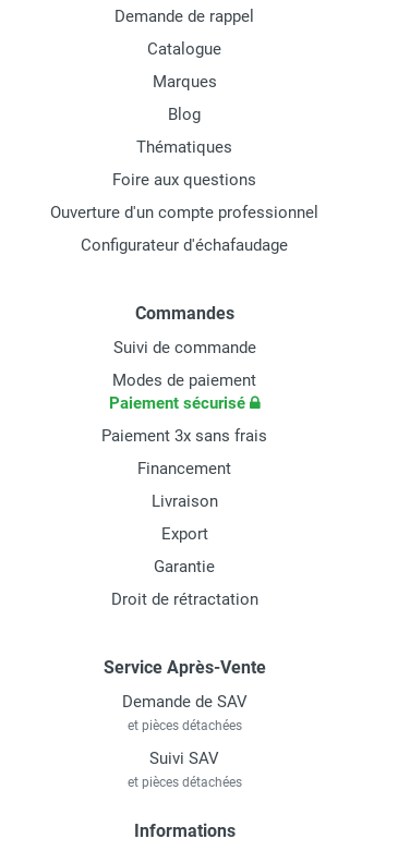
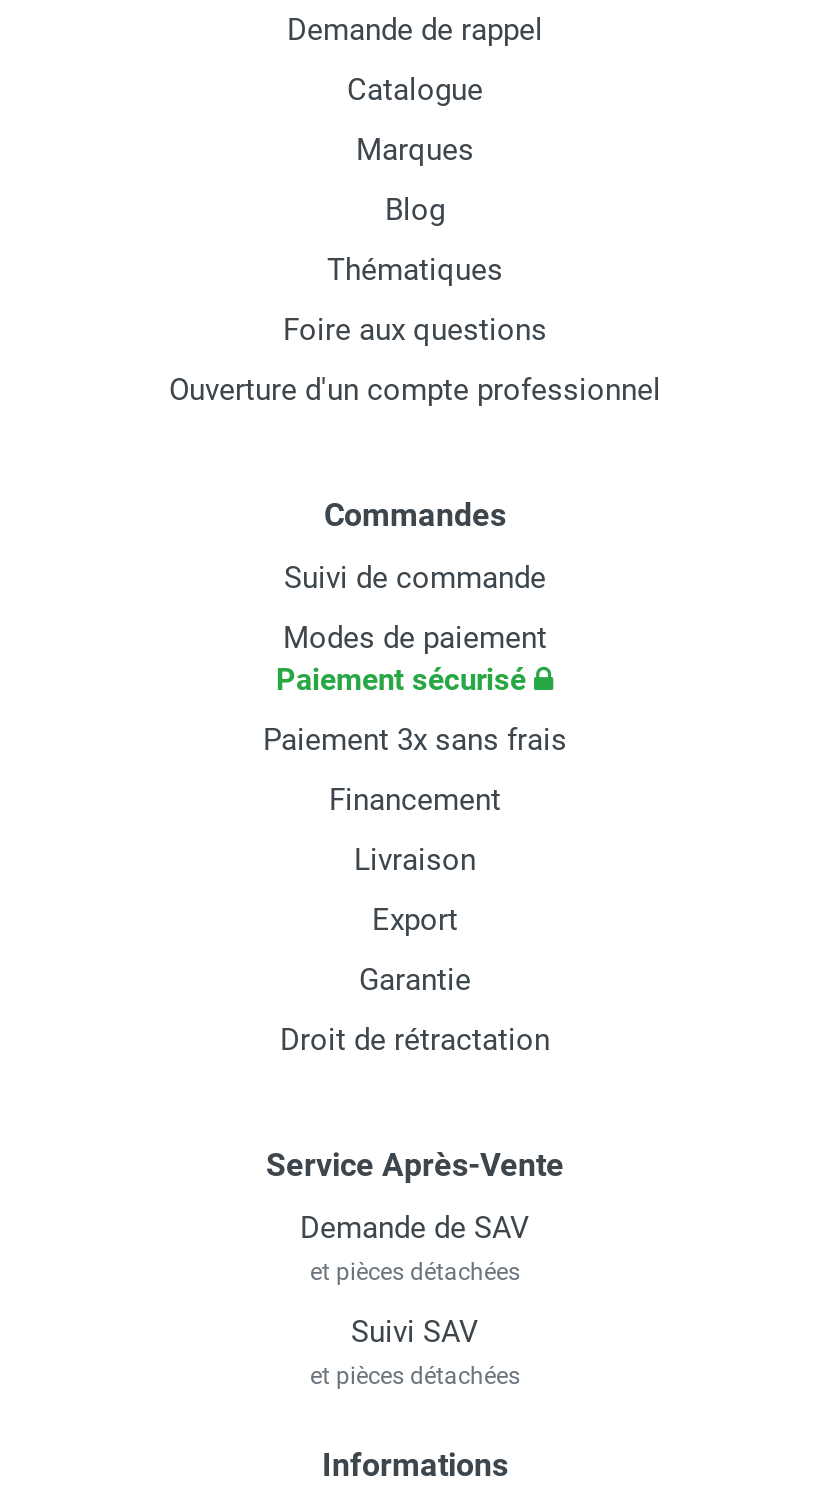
- Configurateur d'échafaudage
